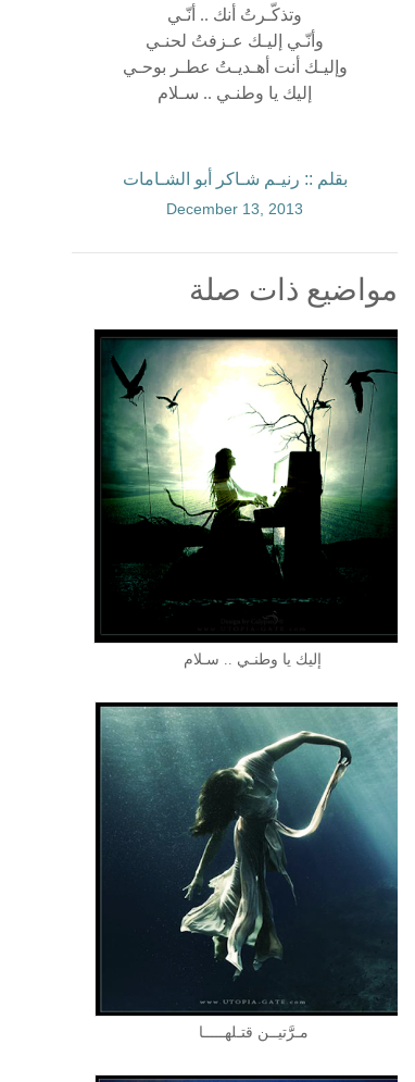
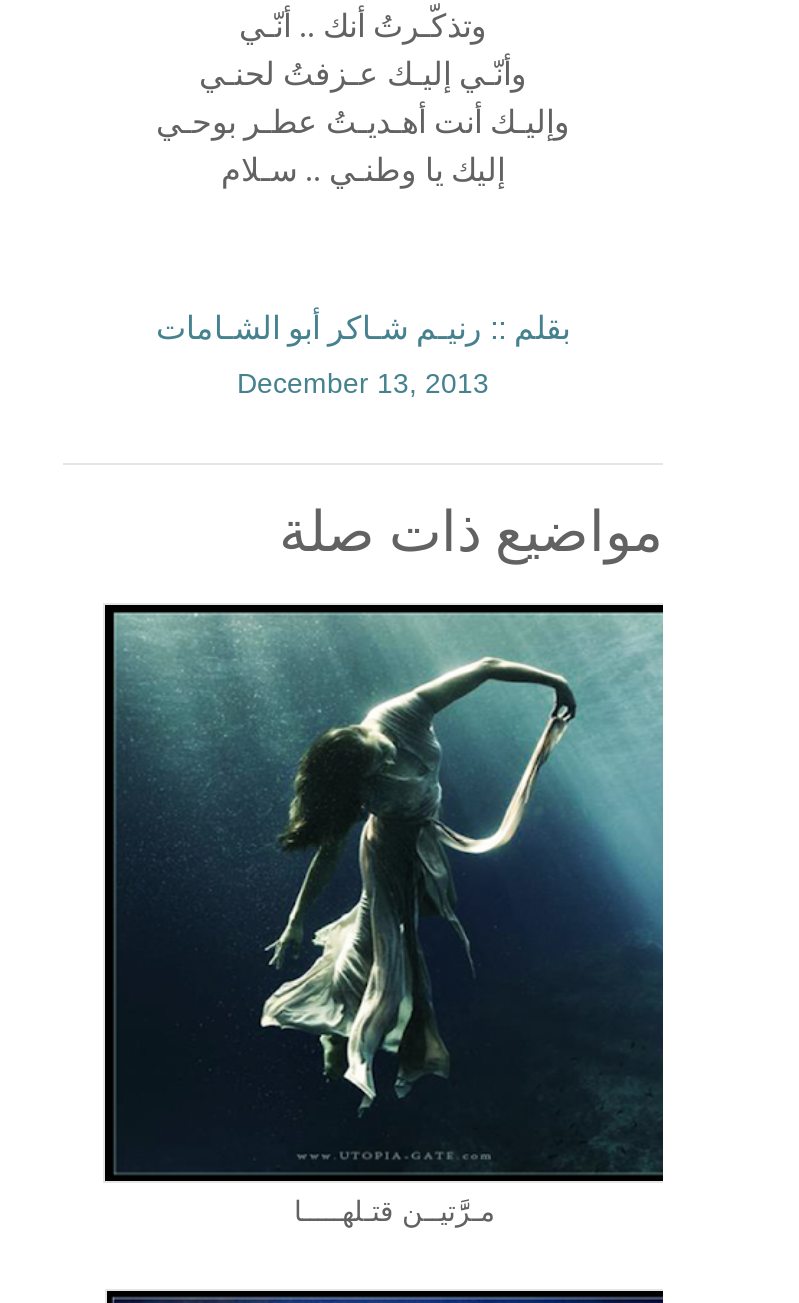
- [image]
- إليك يا وطنـي .. سـلام
